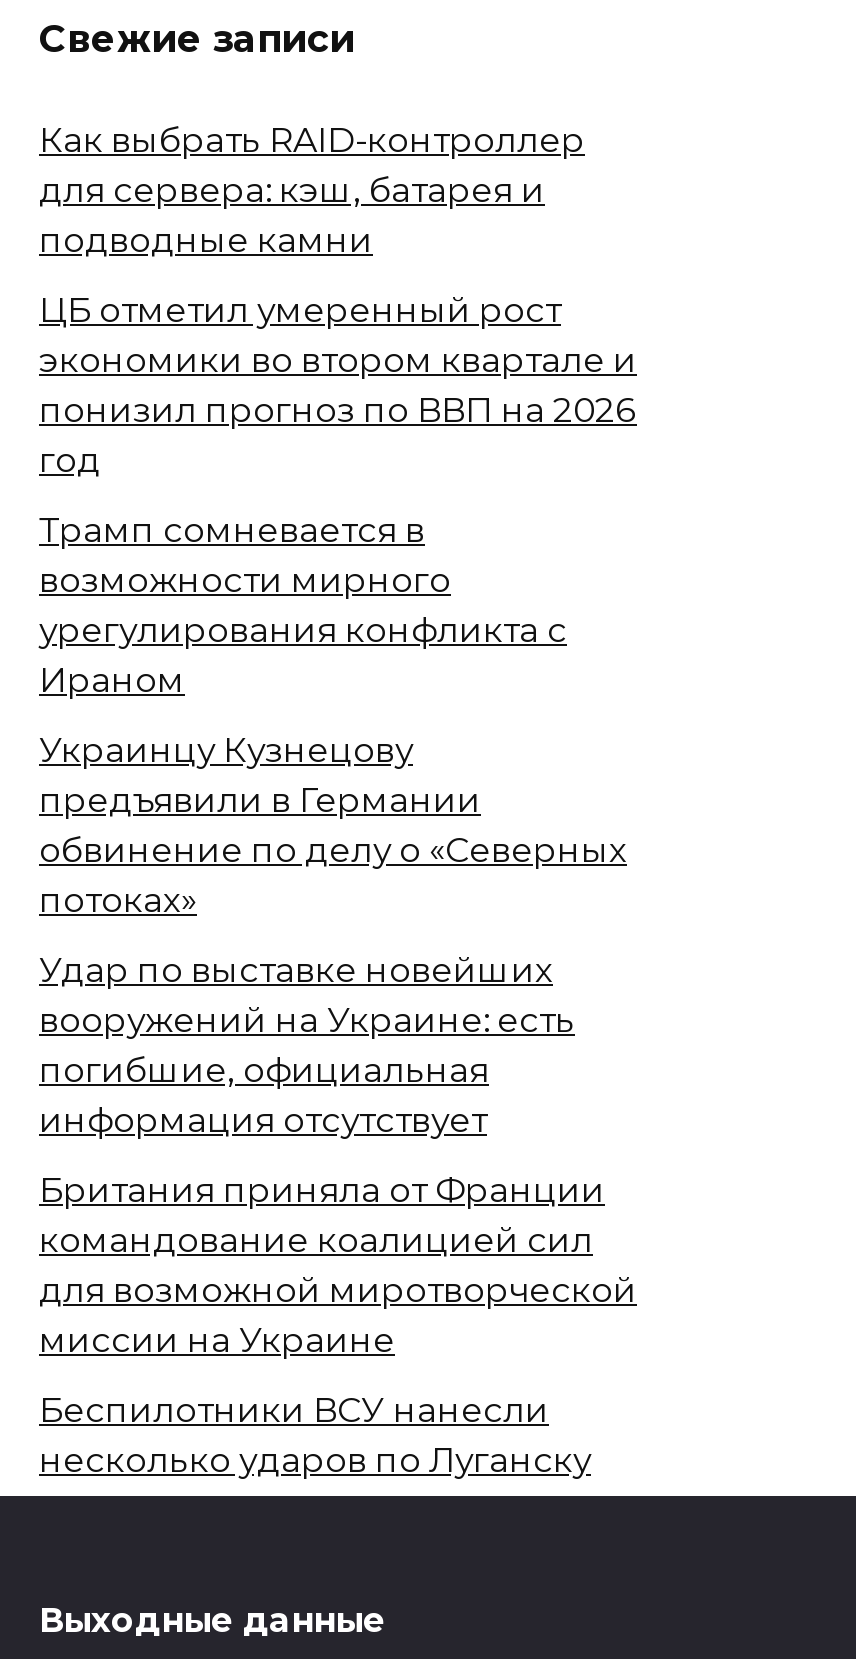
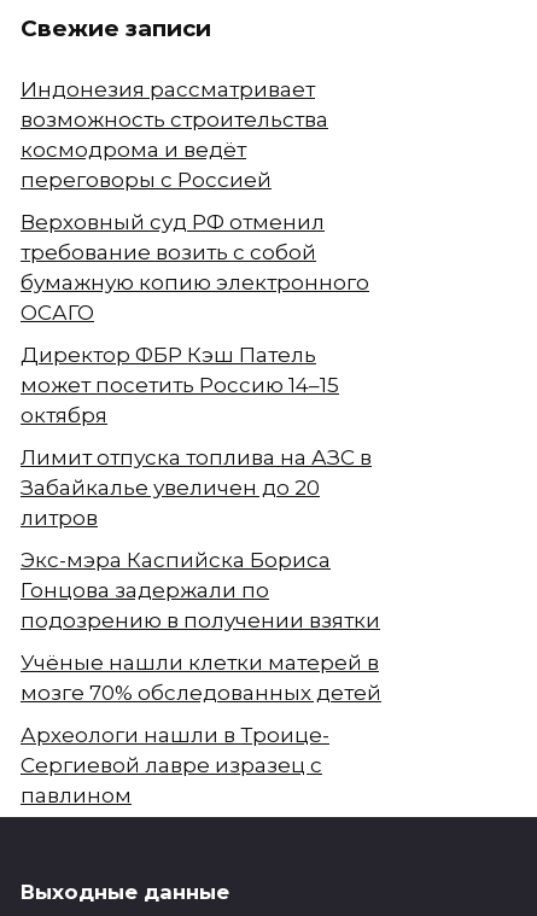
- Как выбрать RAID-контроллер
- для сервера: кэш, батарея и
- подводные камни
+ Индонезия рассматривает
+ возможность строительства
+ космодрома и ведёт
+ переговоры с Россией

- ЦБ отметил умеренный рост
- экономики во втором квартале и
- понизил прогноз по ВВП на 2026
- год
+ Верховный суд РФ отменил
+ требование возить с собой
+ бумажную копию электронного
+ ОСАГО

- Трамп сомневается в
- возможности мирного
- урегулирования конфликта с
- Ираном
+ Директор ФБР Кэш Патель
+ может посетить Россию 14–15
+ октября

- Украинцу Кузнецову
- предъявили в Германии
- обвинение по делу о «Северных
- потоках»
+ Лимит отпуска топлива на АЗС в
+ Забайкалье увеличен до 20
+ литров

- Удар по выставке новейших
- вооружений на Украине: есть
- погибшие, официальная
- информация отсутствует
+ Экс-мэра Каспийска Бориса
+ Гонцова задержали по
+ подозрению в получении взятки

- Британия приняла от Франции
- командование коалицией сил
- для возможной миротворческой
- миссии на Украине
+ Учёные нашли клетки матерей в
+ мозге 70% обследованных детей

- Беспилотники ВСУ нанесли
- несколько ударов по Луганску
+ Археологи нашли в Троице-
+ Сергиевой лавре изразец с
+ павлином
